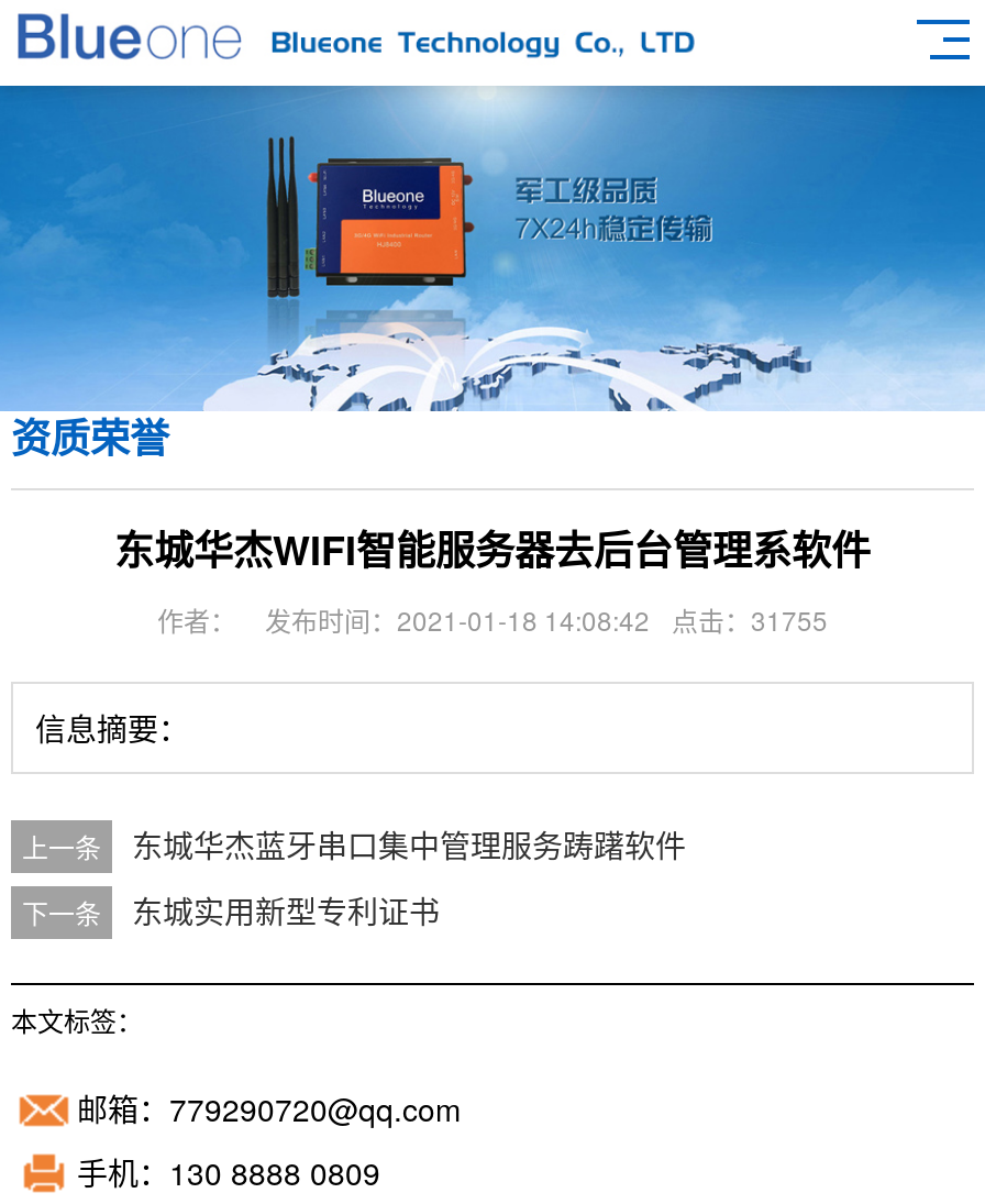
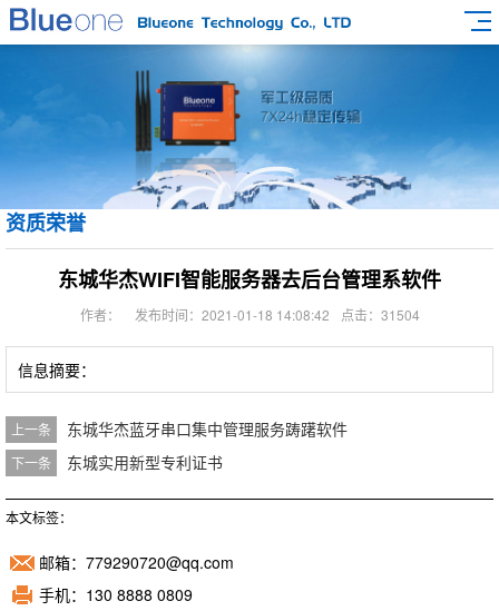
- 发布时间：2021-01-18 14:08:42 点击：31755
+ 发布时间：2021-01-18 14:08:42 点击：31504
